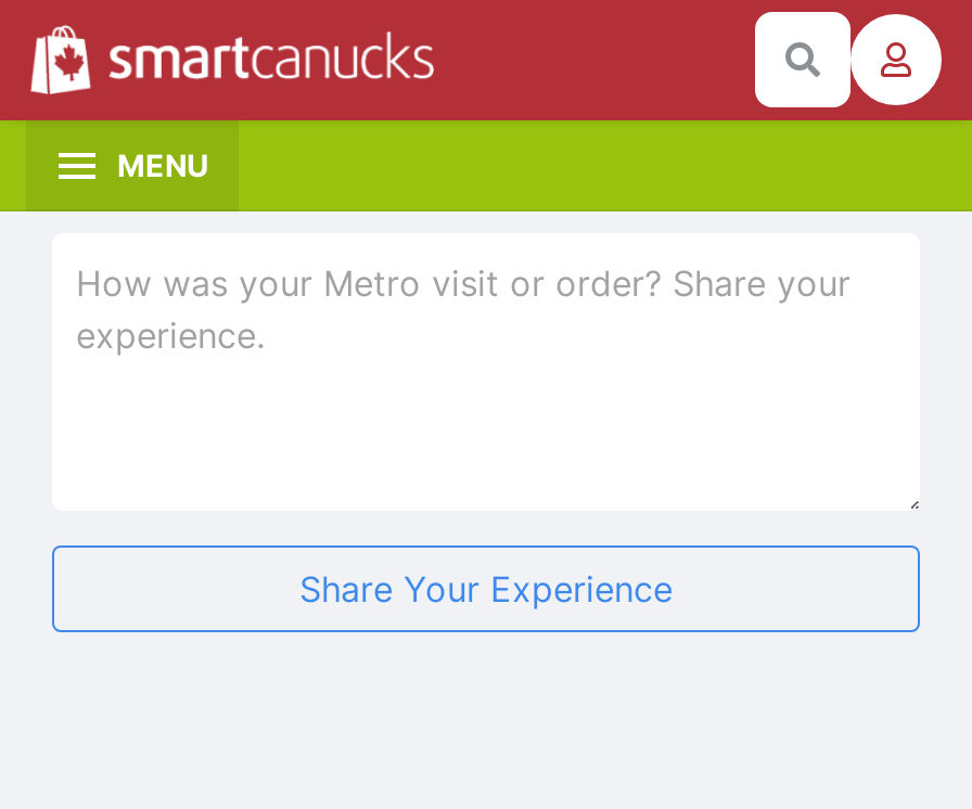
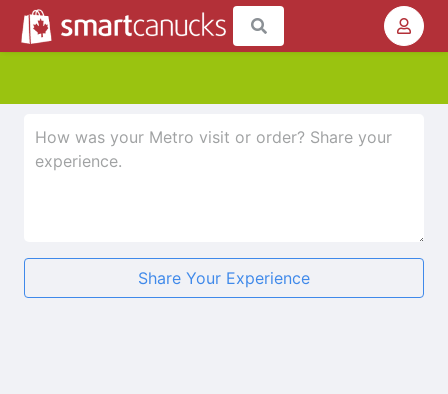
- [image]
+ [image]

- MENU
